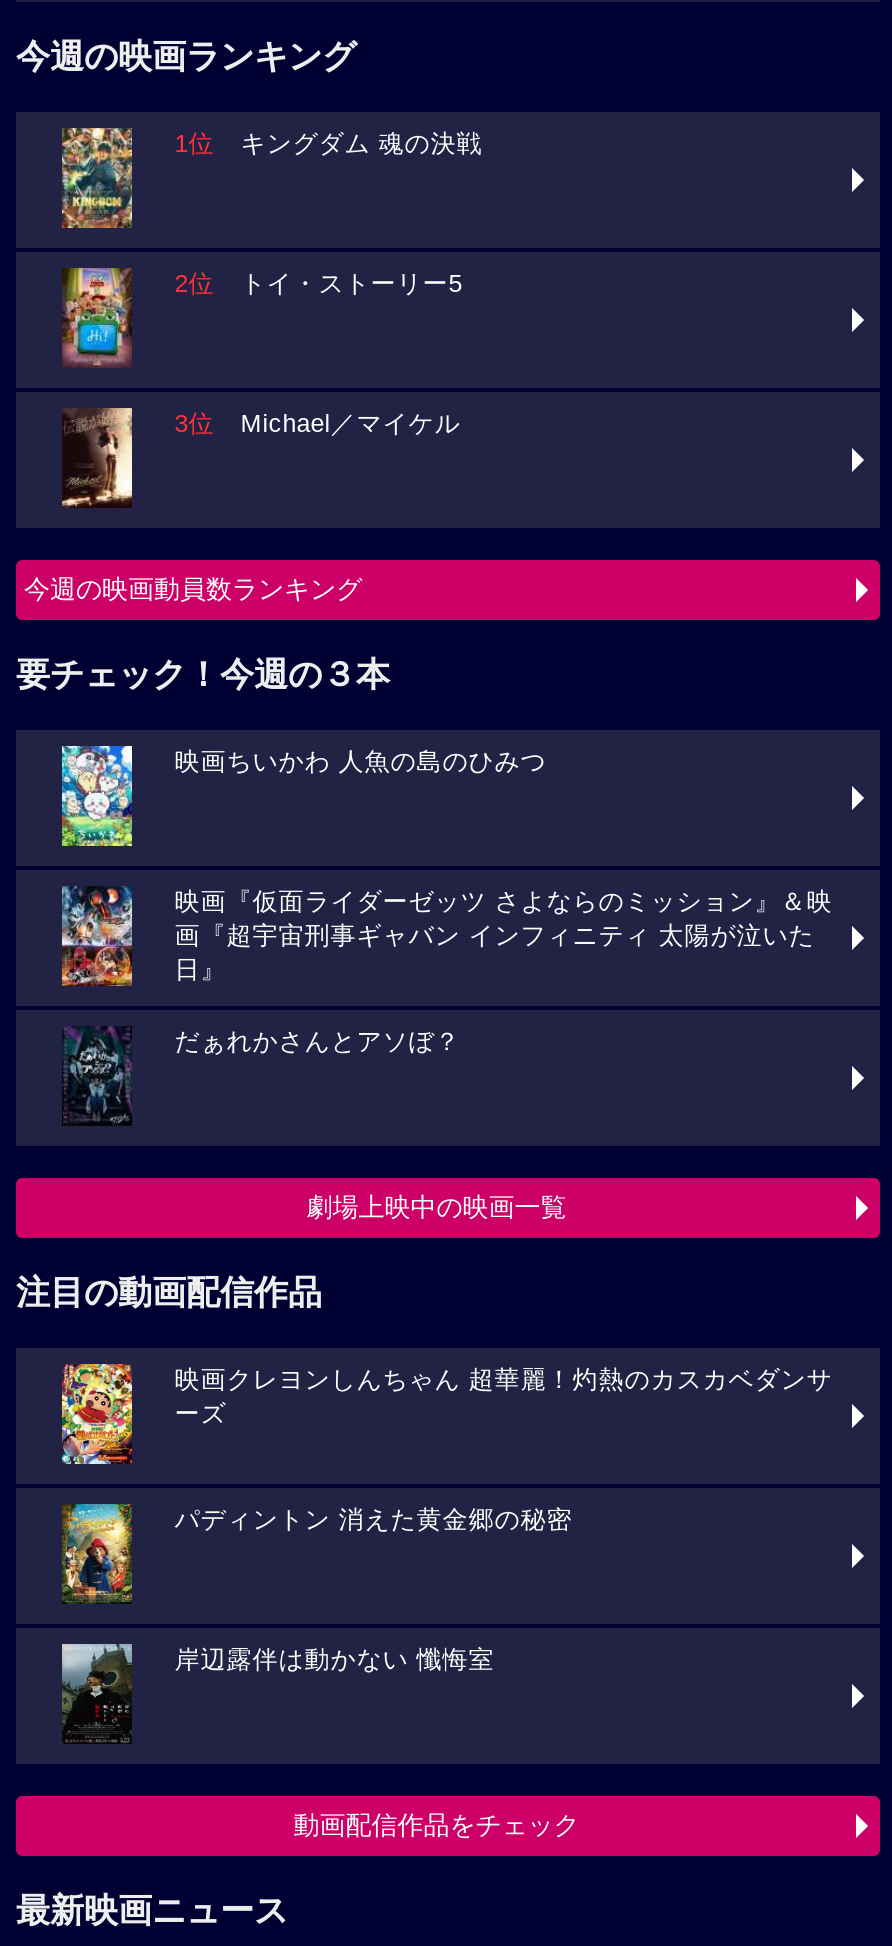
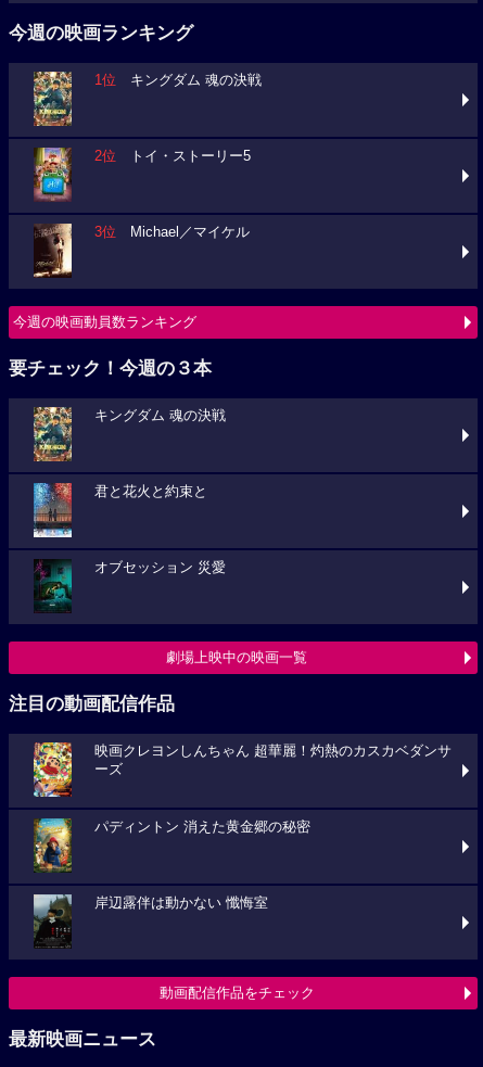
- [image]
- 映画ちいかわ 人魚の島のひみつ
+ [image]
+ キングダム 魂の決戦

- [image]
- 映画『仮面ライダーゼッツ さよならのミッション』＆映
- 画『超宇宙刑事ギャバン インフィニティ 太陽が泣いた
- 日』
+ [image]
+ 君と花火と約束と

- [image]
- だぁれかさんとアソぼ？
+ [image]
+ オブセッション 災愛
